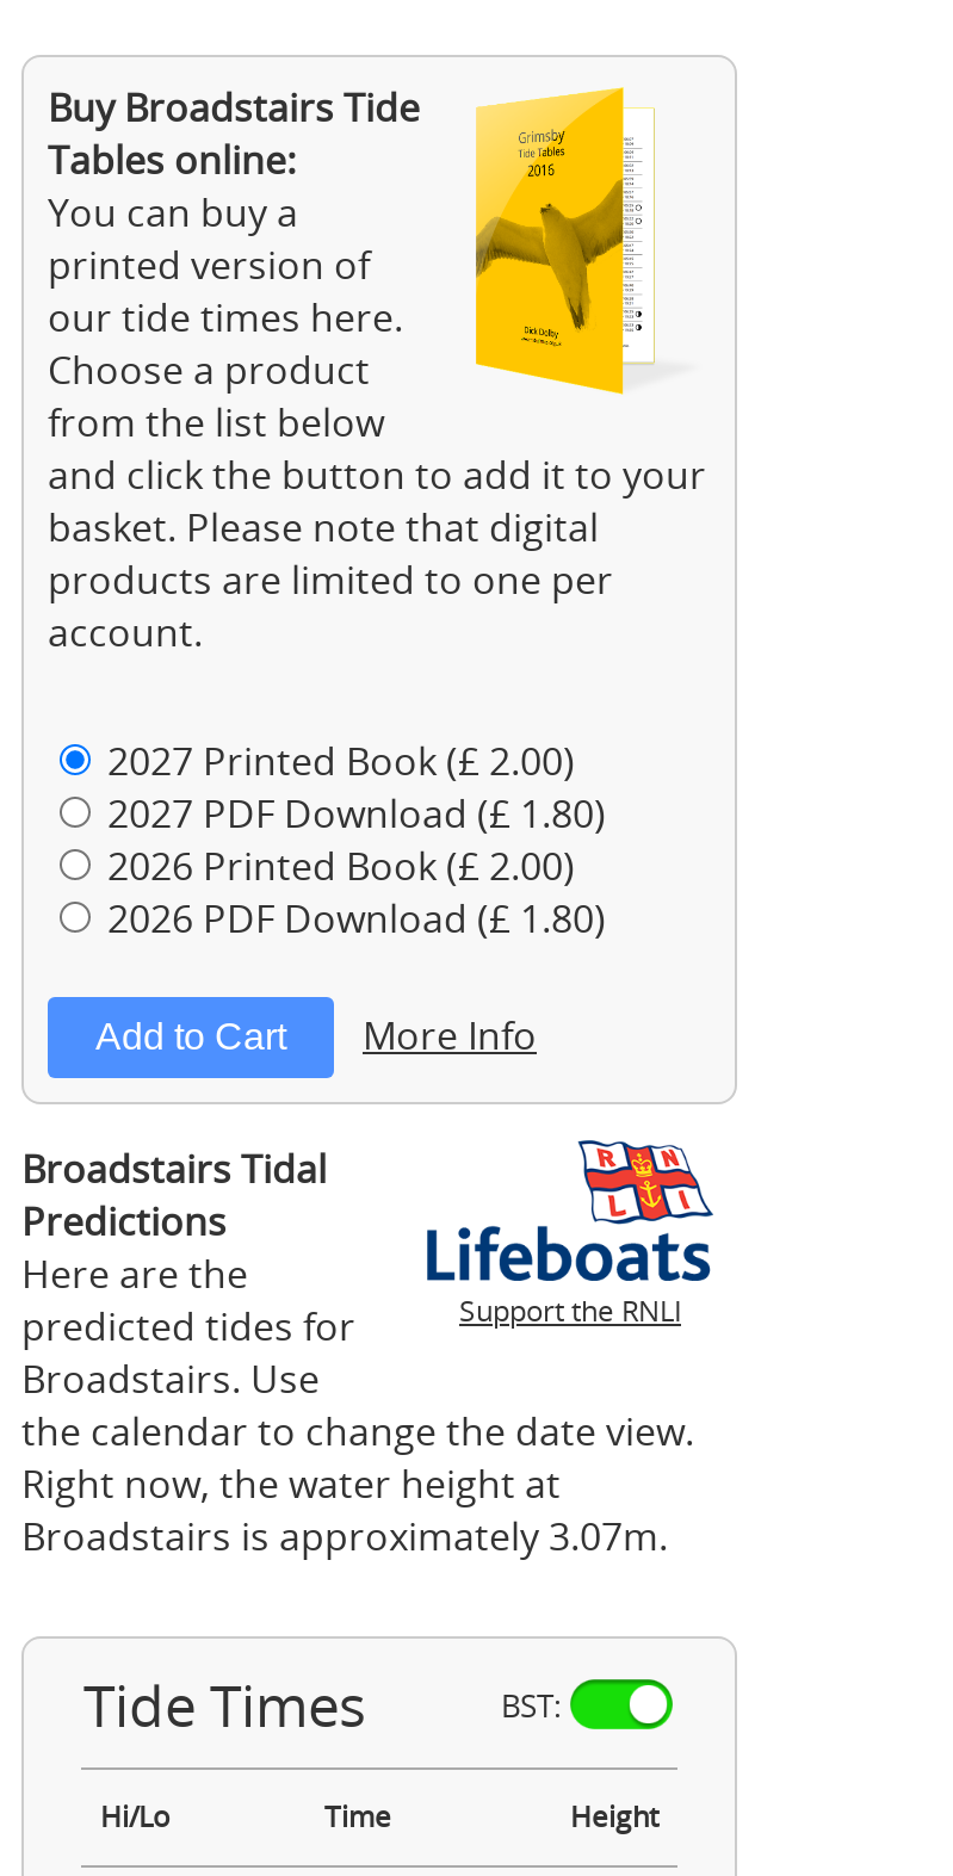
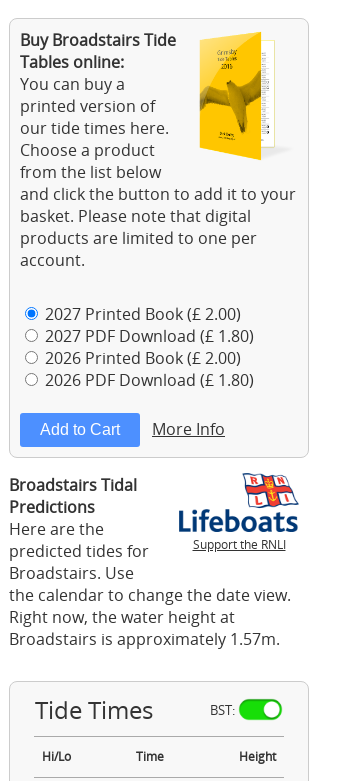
- Broadstairs is approximately 3.07m.
+ Broadstairs is approximately 1.57m.
